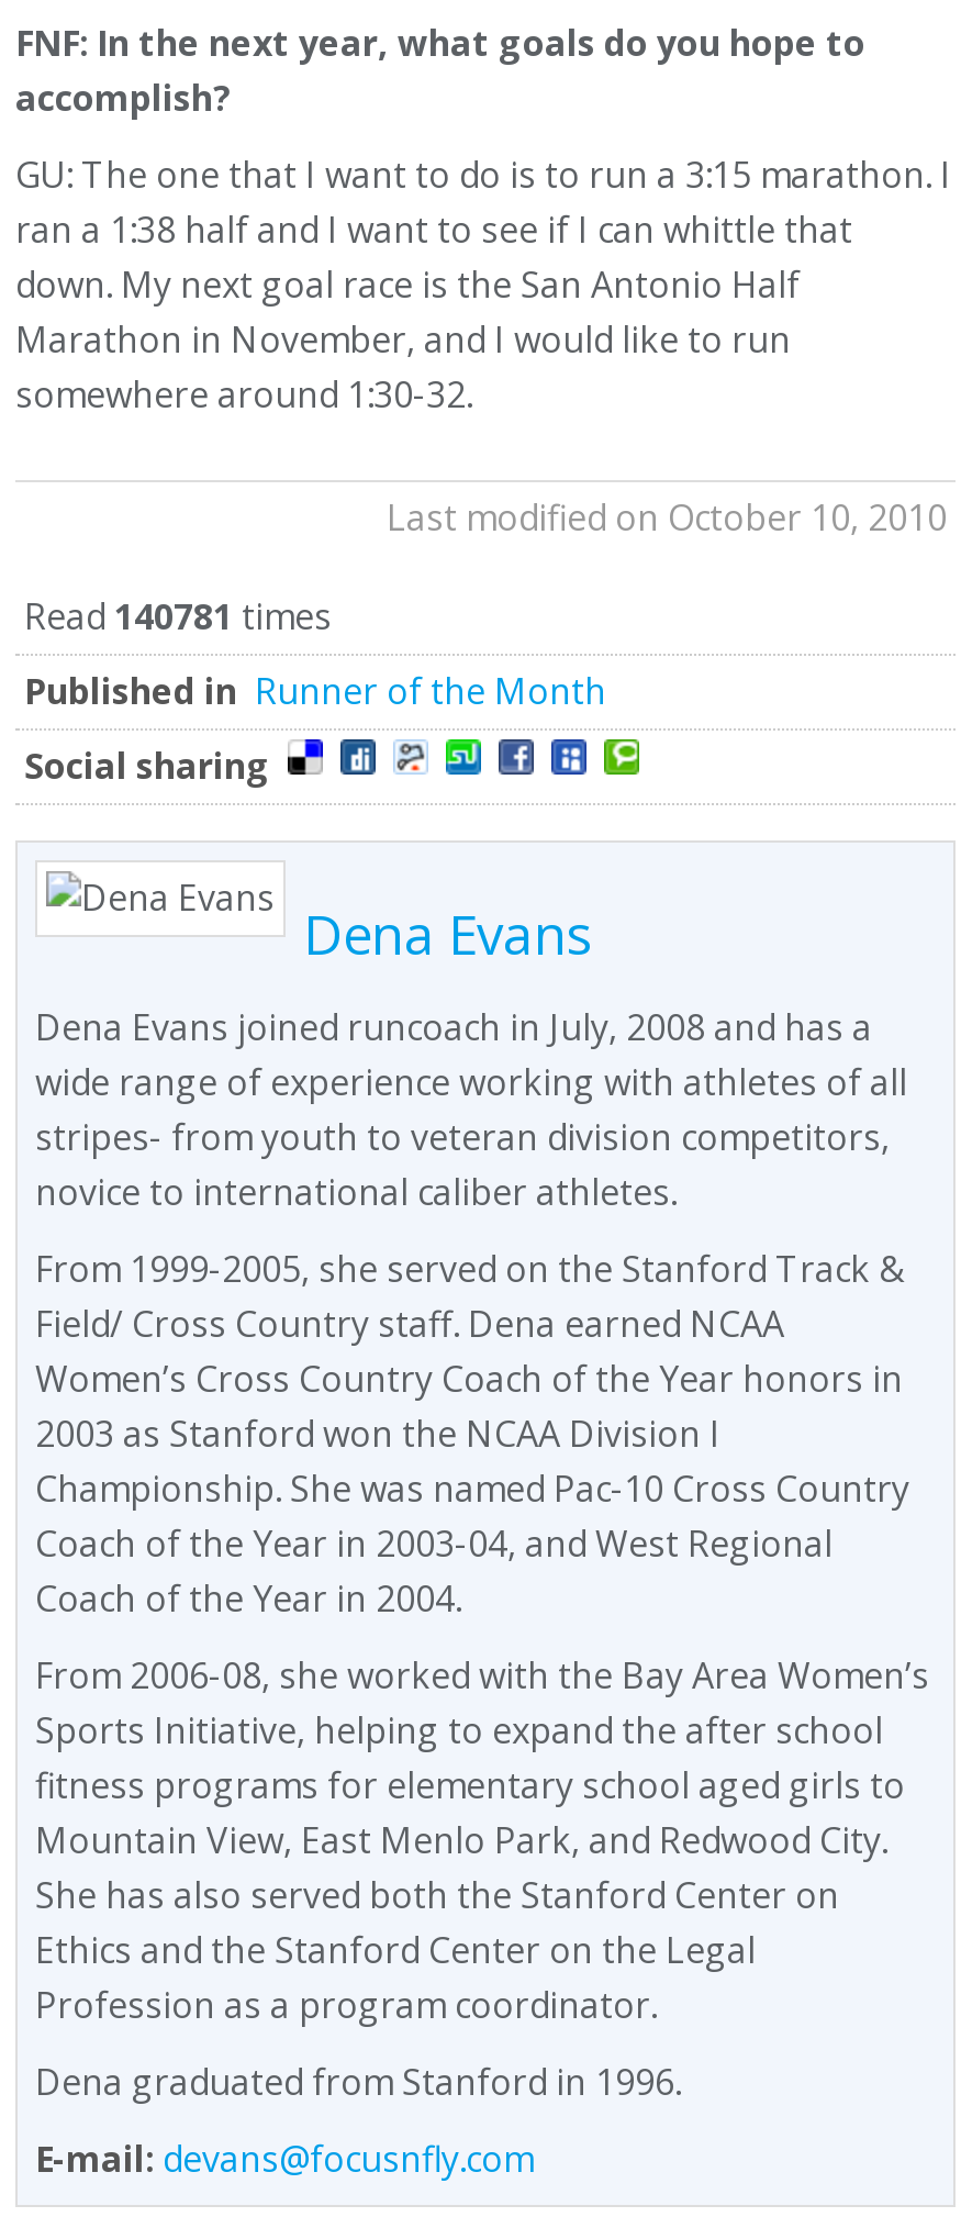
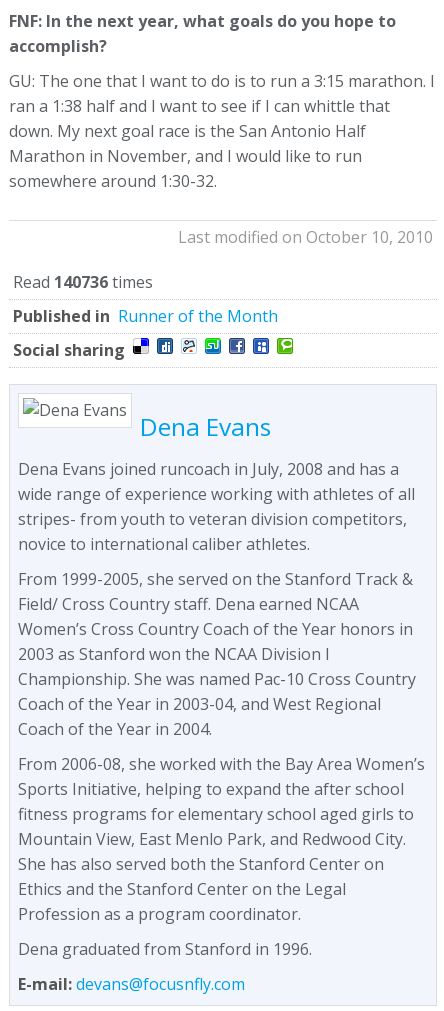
- Read 140781 times
+ Read 140736 times
